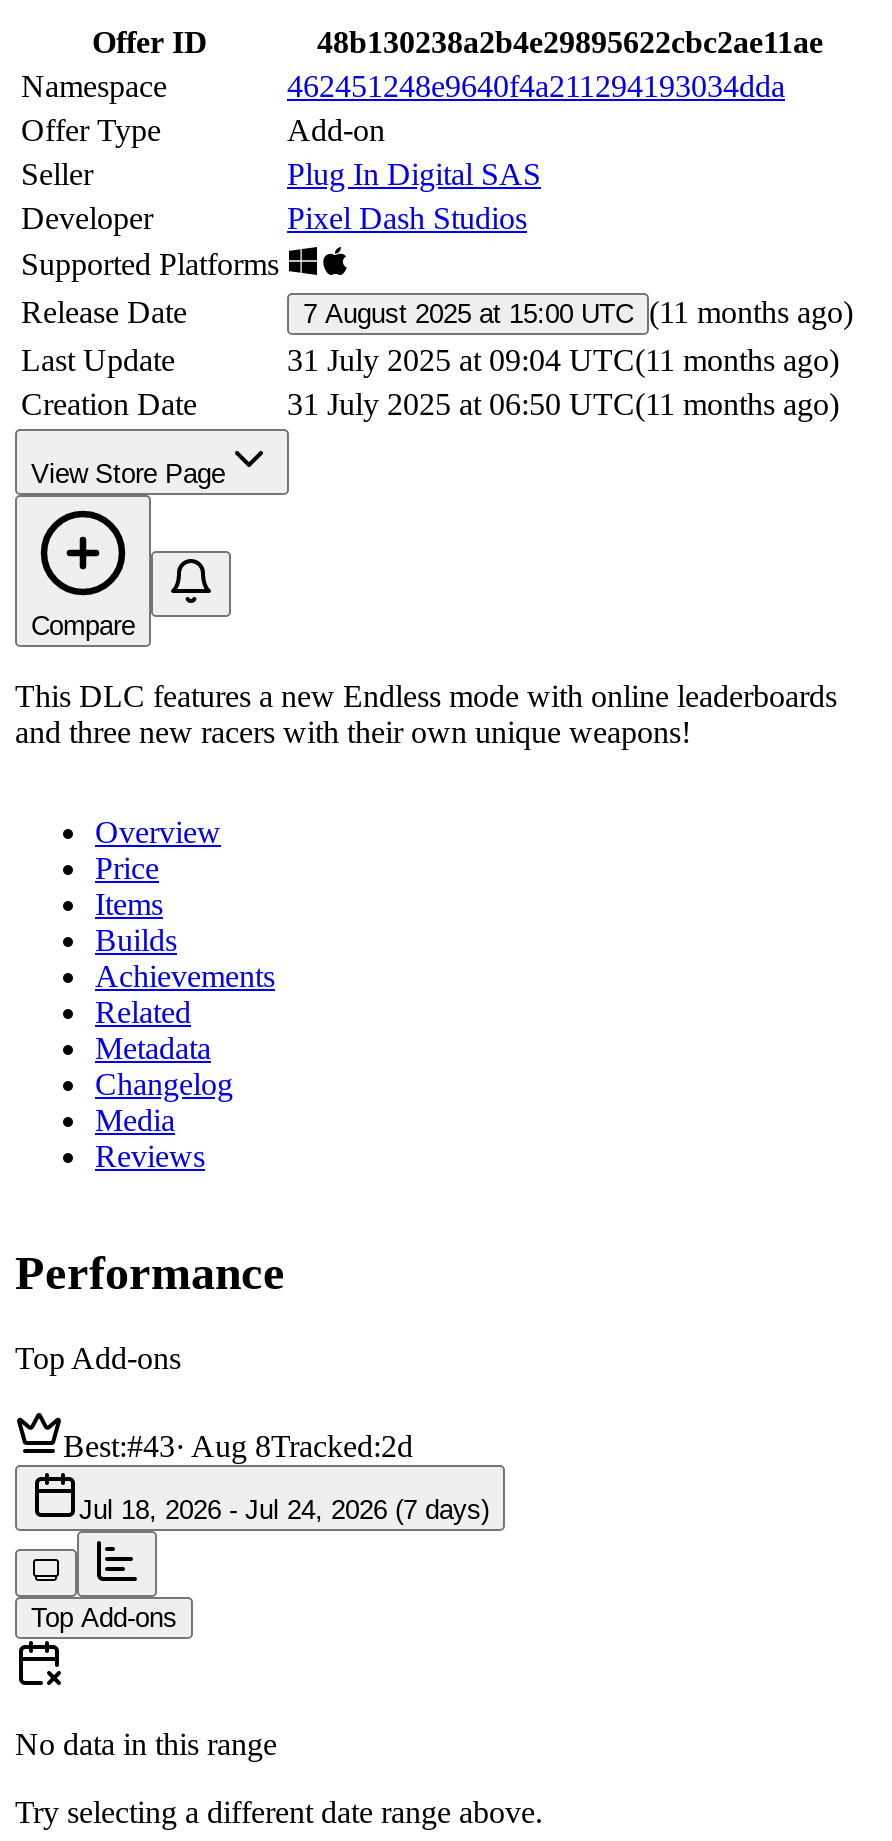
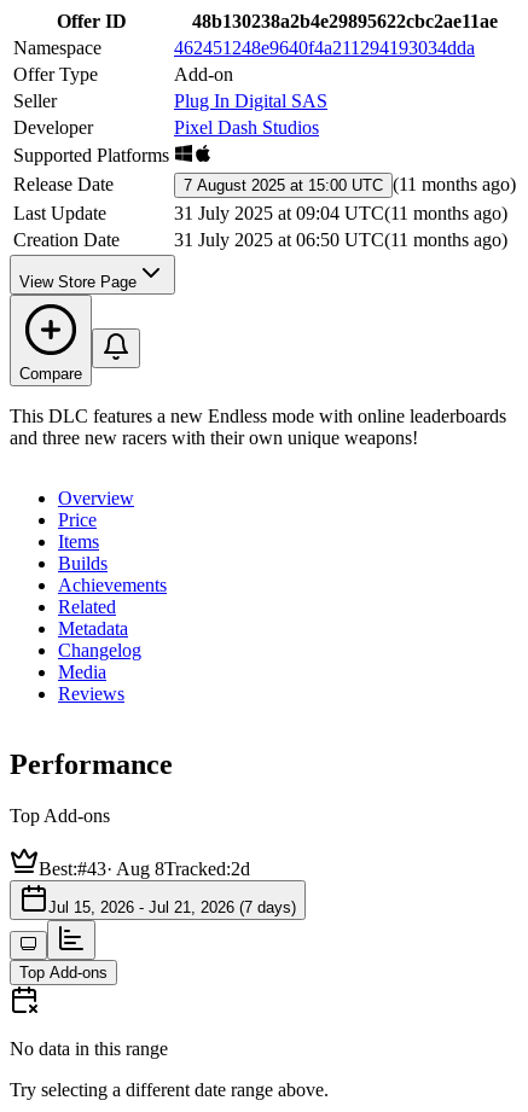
- Jul 18, 2026 - Jul 24, 2026 (7 days)
+ Jul 15, 2026 - Jul 21, 2026 (7 days)
